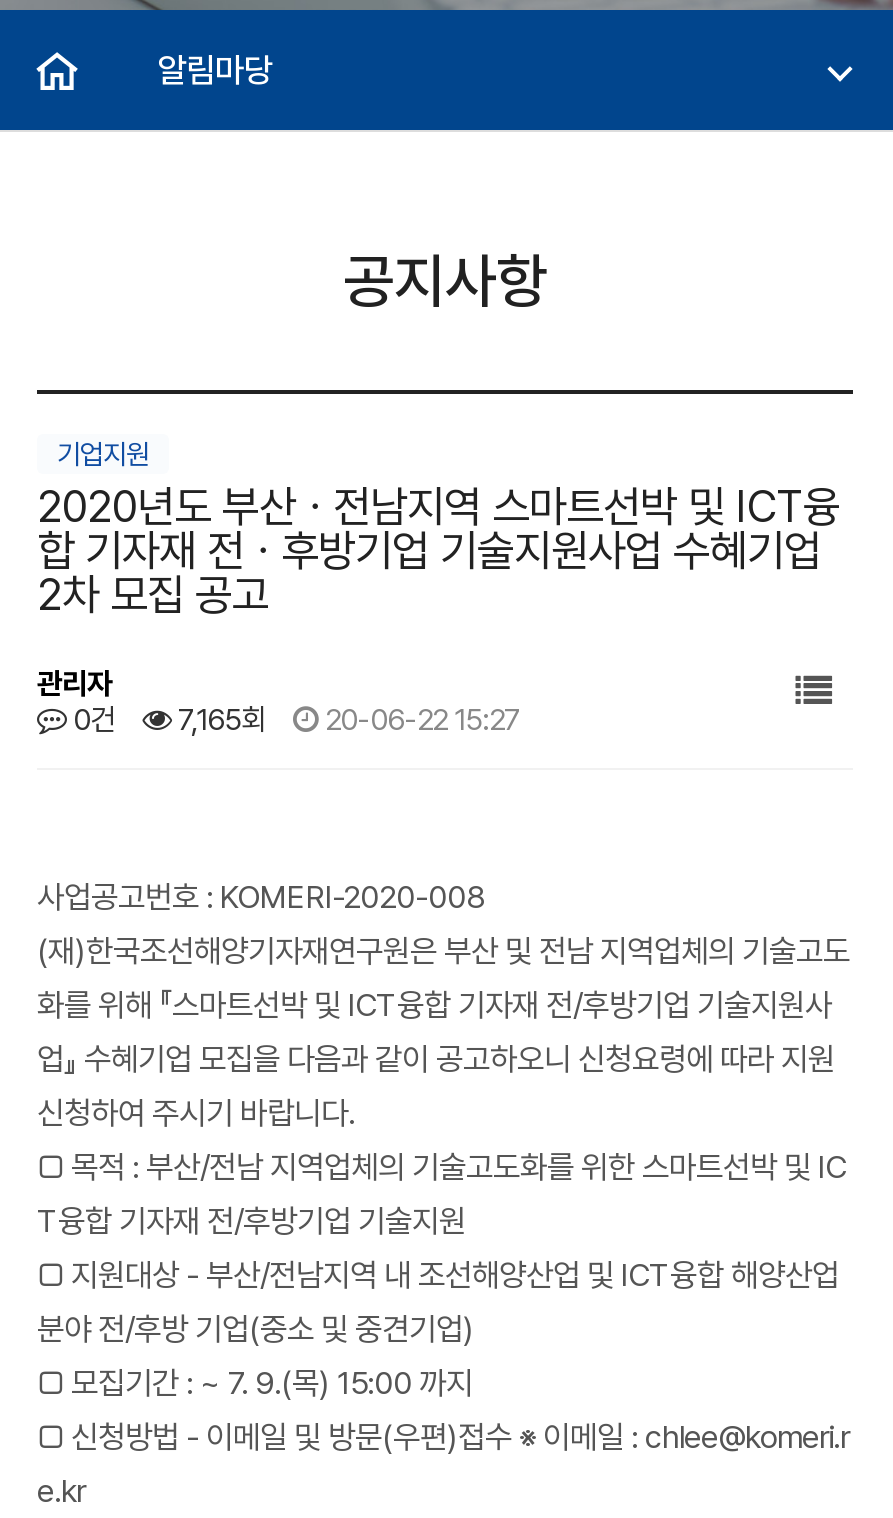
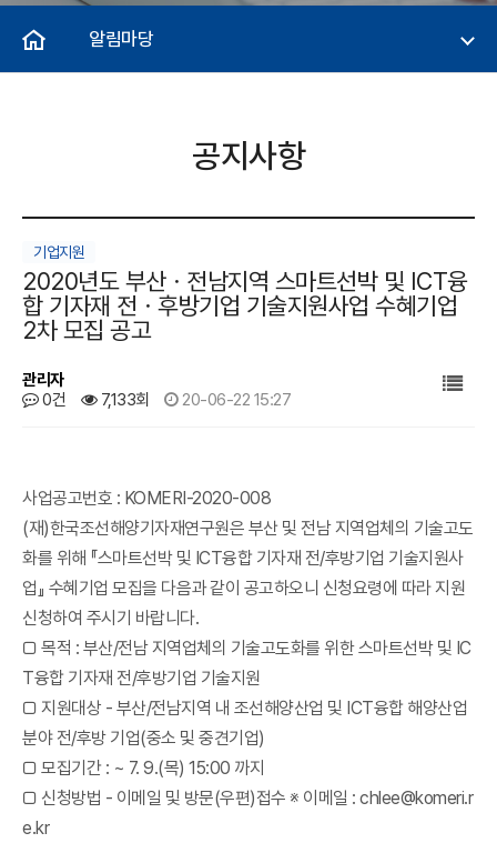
- 0건 7,165회 20-06-22 15:27
+ 0건 7,133회 20-06-22 15:27
